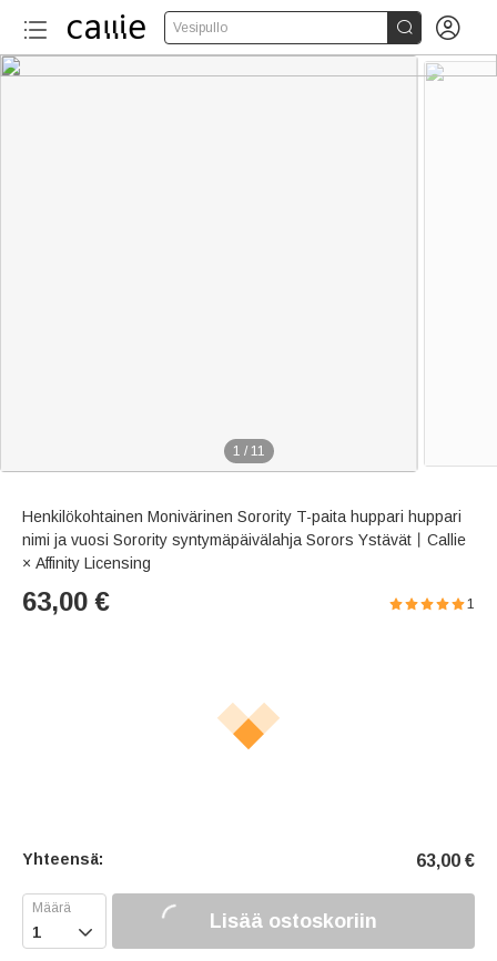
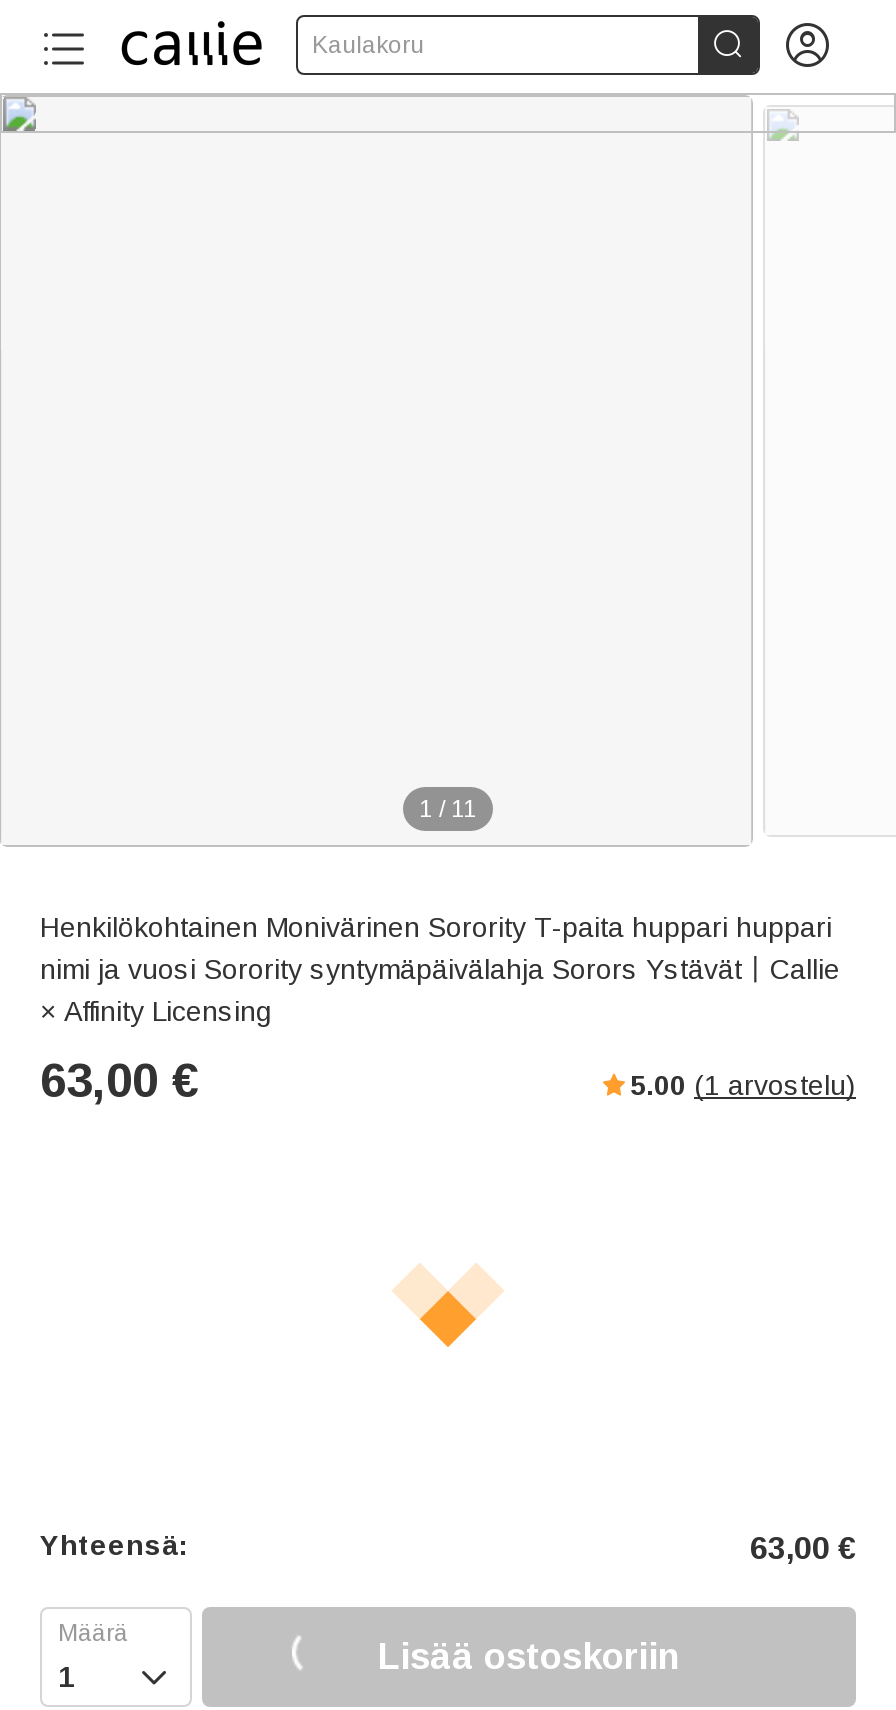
- Vesipullo
+ Kaulakoru

- 1
+ 5.00 (1 arvostelu)
